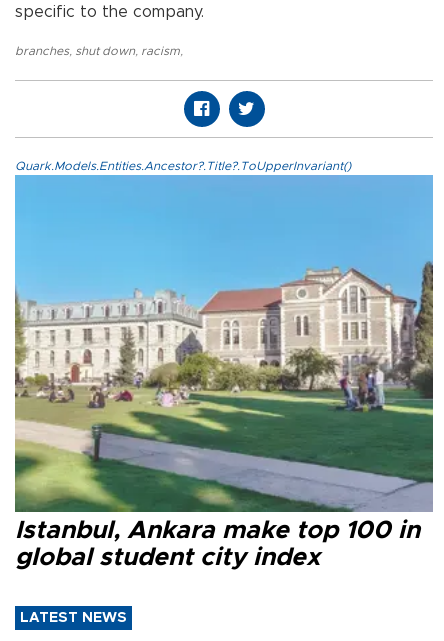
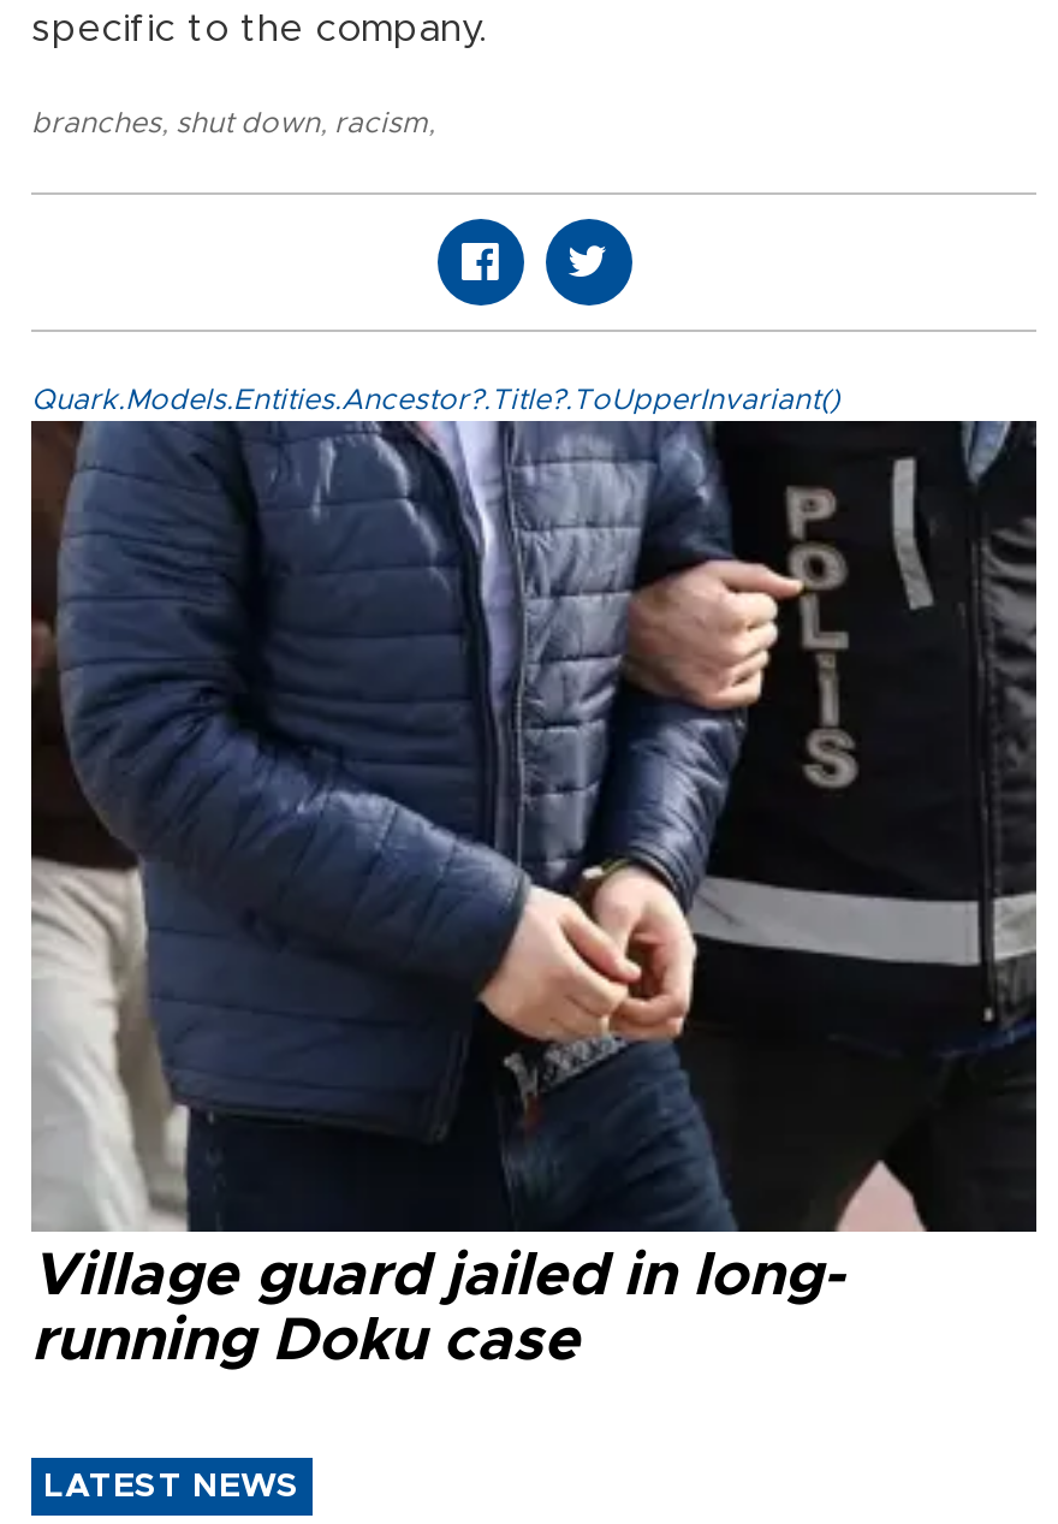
- [image]
- Istanbul, Ankara make top 100 in
- global student city index
+ [image]
+ Village guard jailed in long-
+ running Doku case
